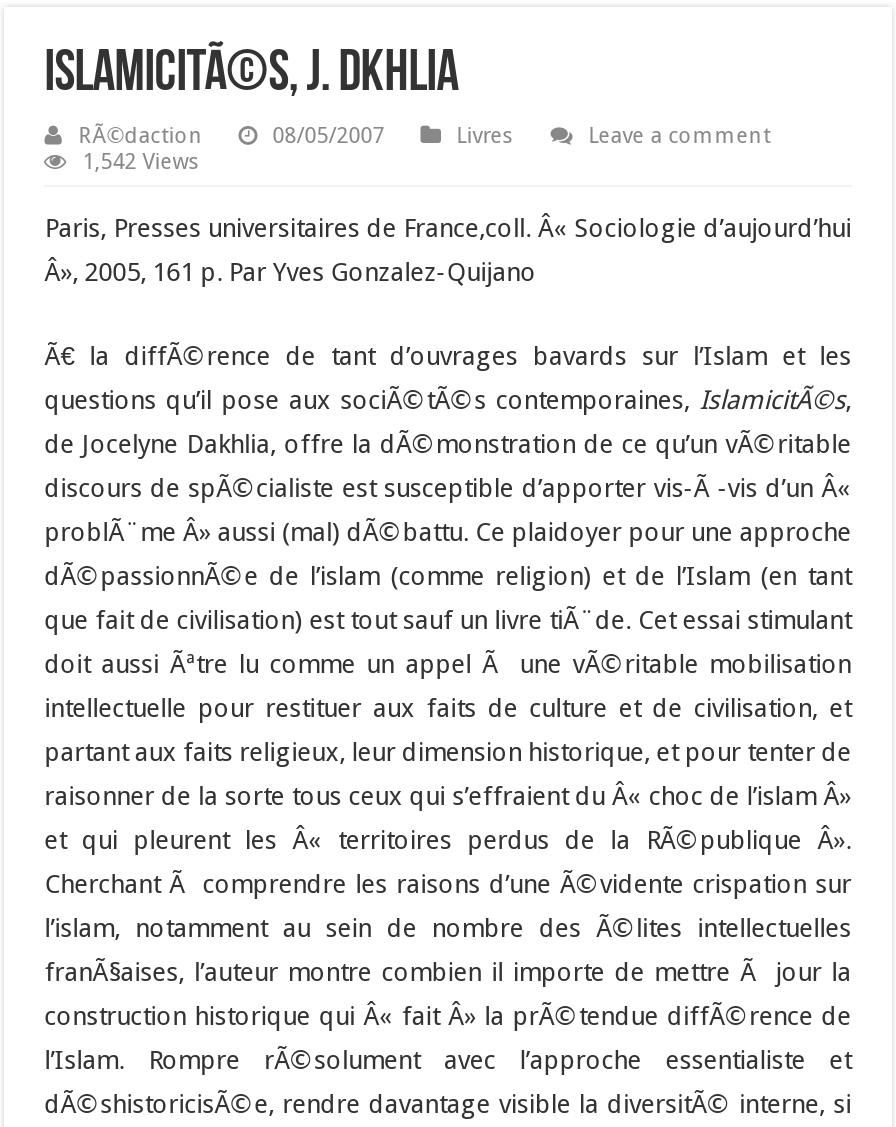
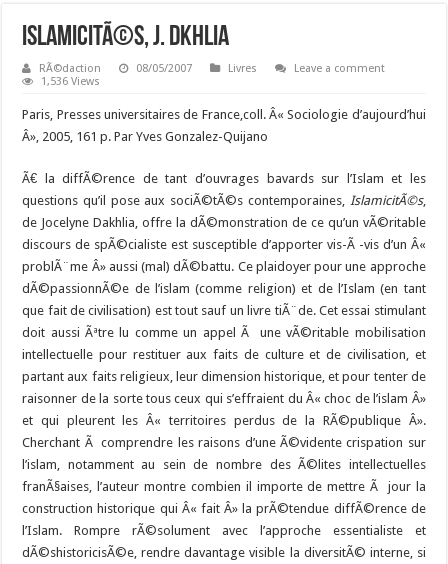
- 1,542 Views
+ 1,536 Views
